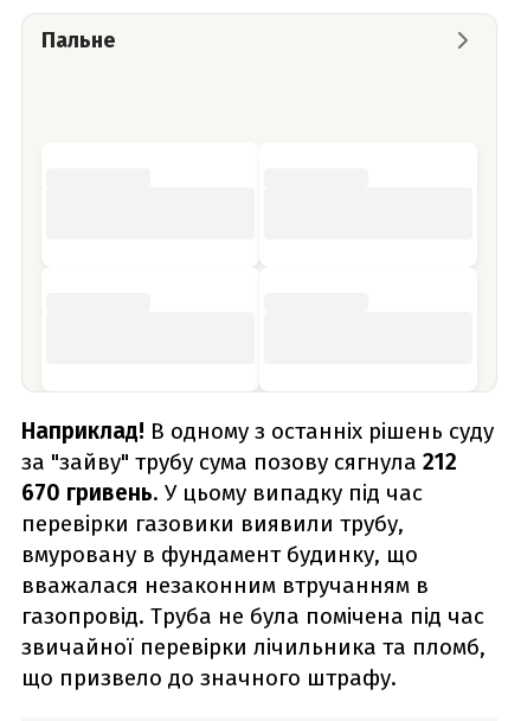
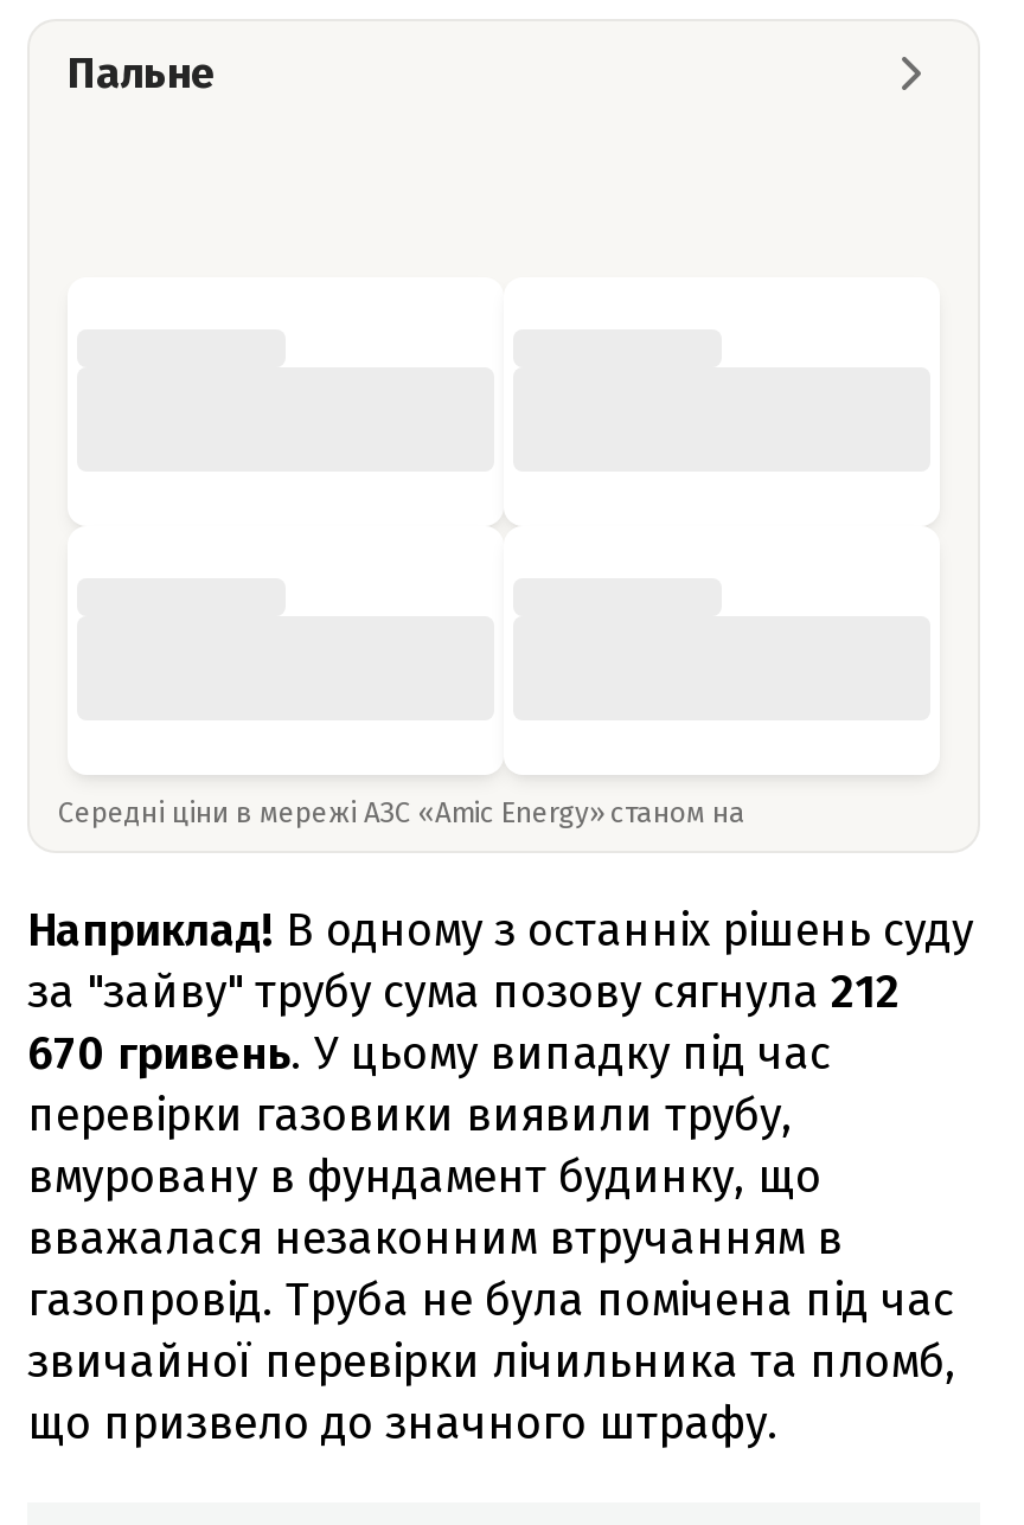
+ Середні ціни в мережі АЗС «Amic Energy» станом на
